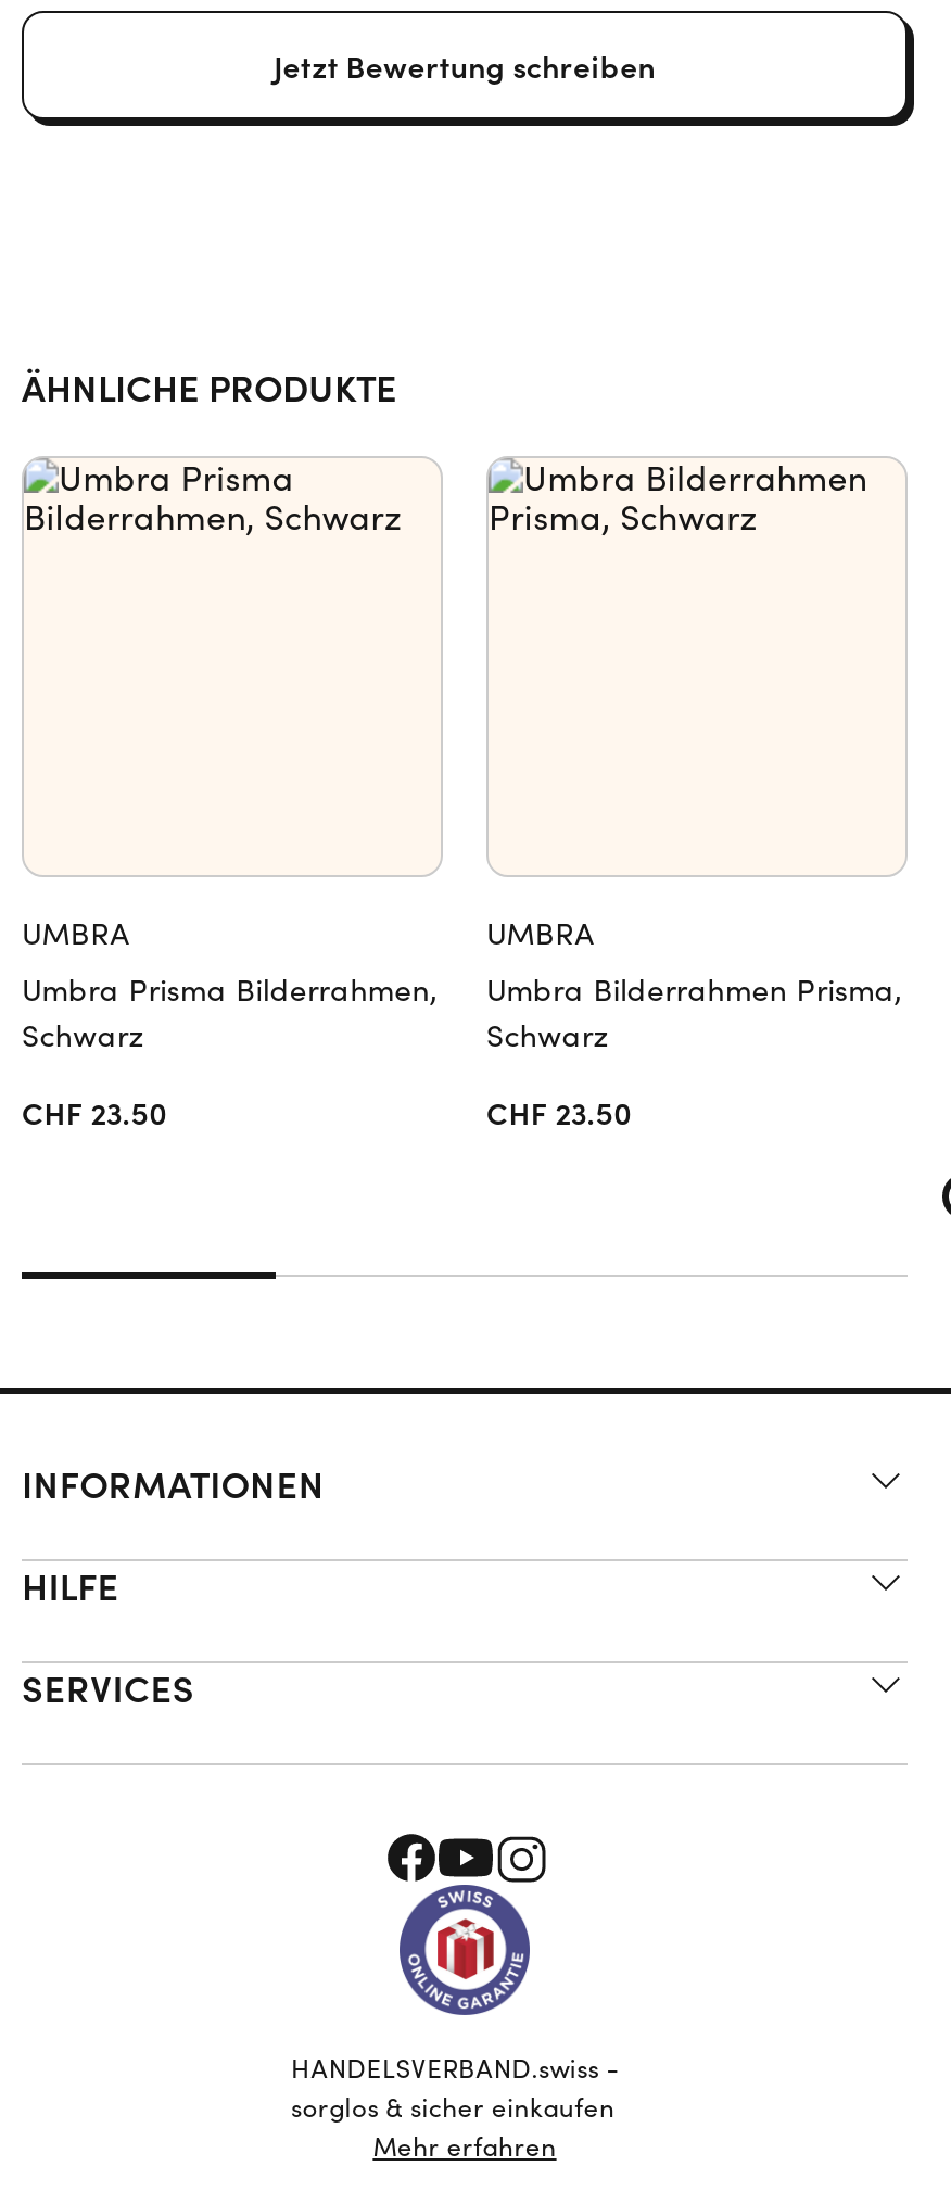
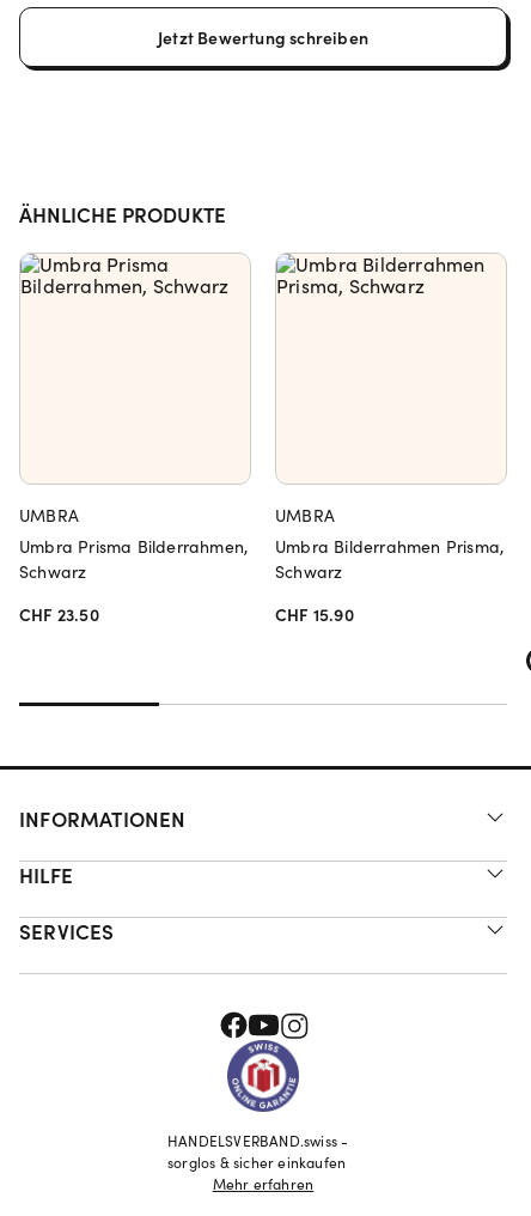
- CHF 23.50
+ CHF 15.90
